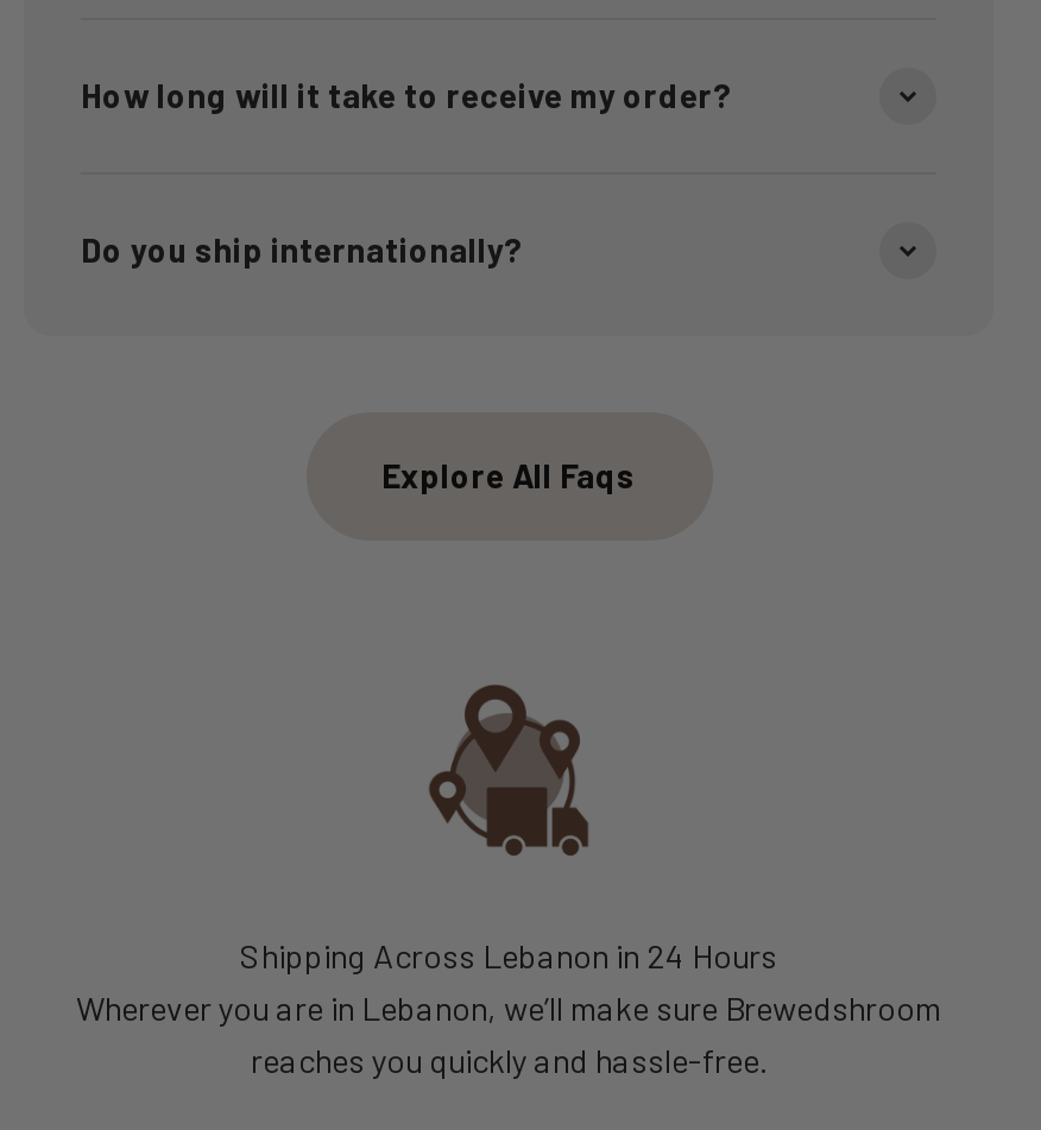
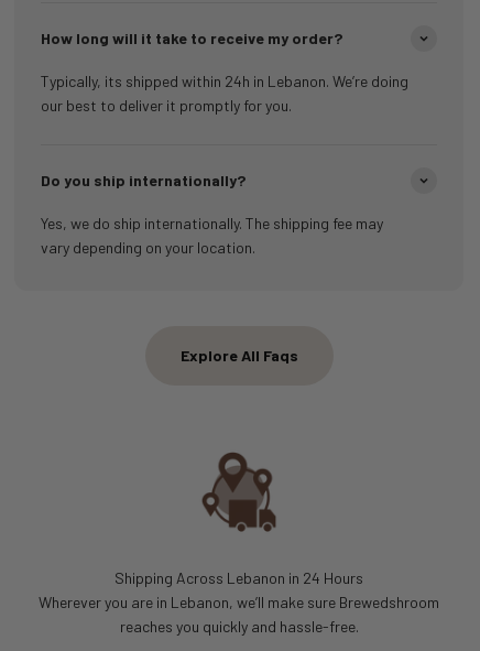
+ Typically, its shipped within 24h in Lebanon. We’re doing
+ our best to deliver it promptly for you.

+ Yes, we do ship internationally. The shipping fee may
+ vary depending on your location.
